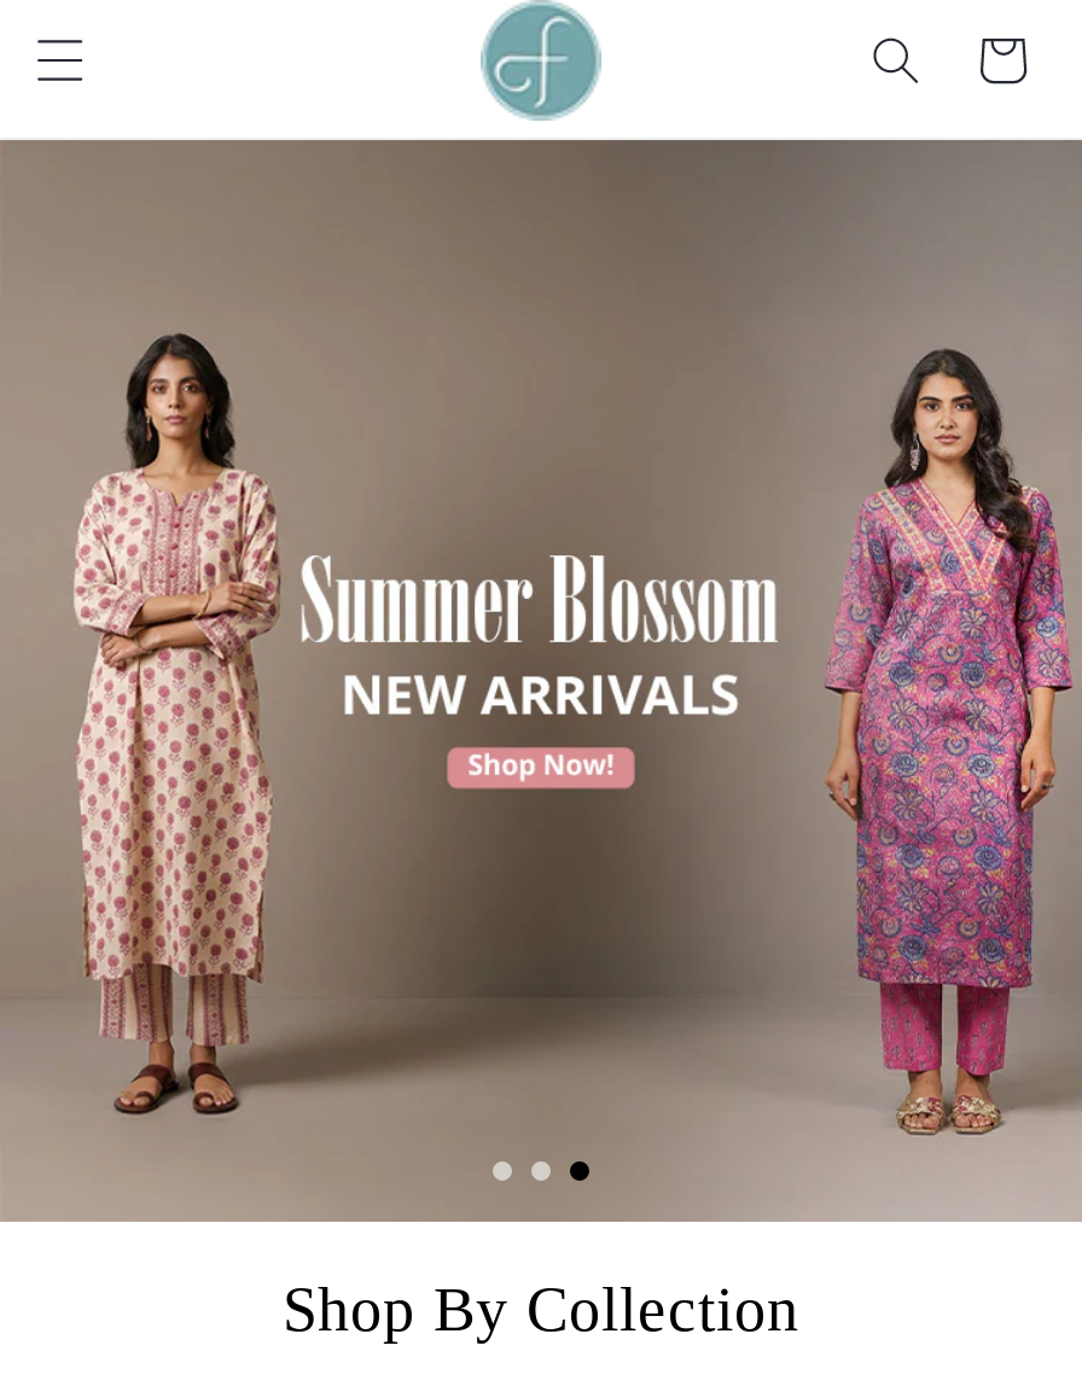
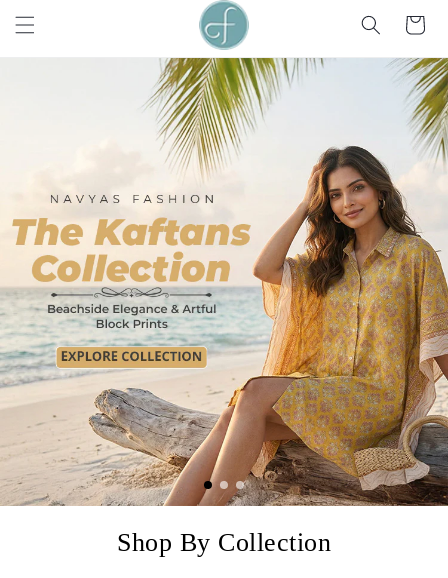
- [image]
+ [image]
